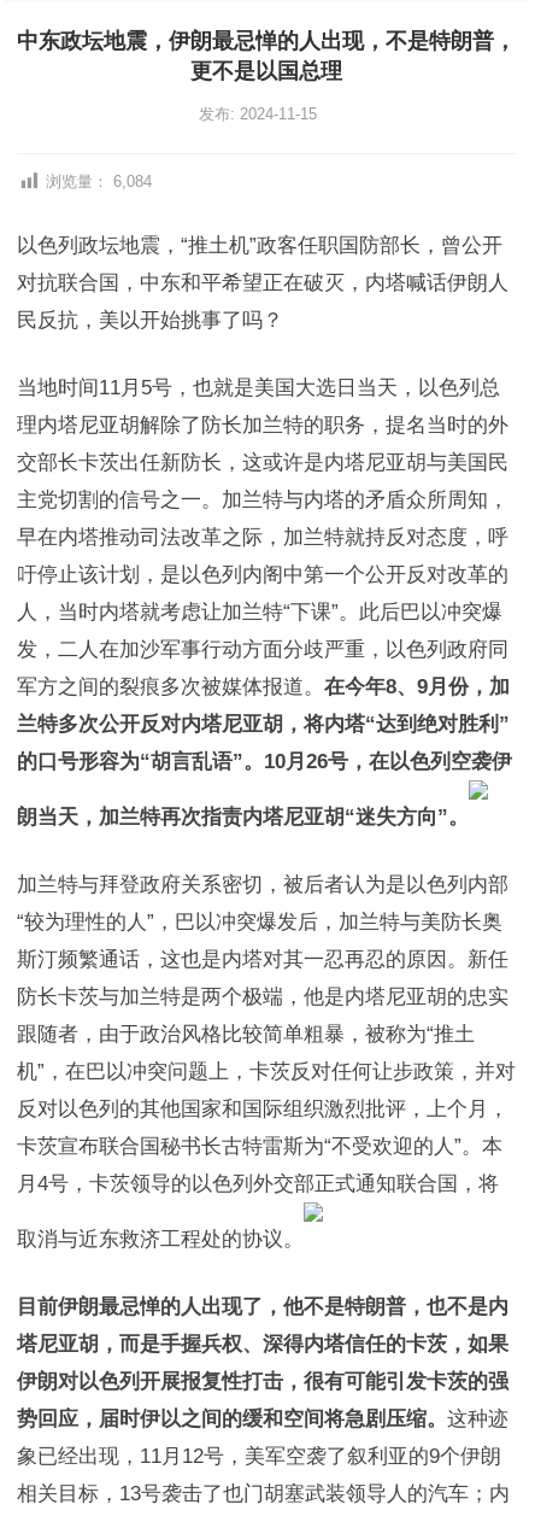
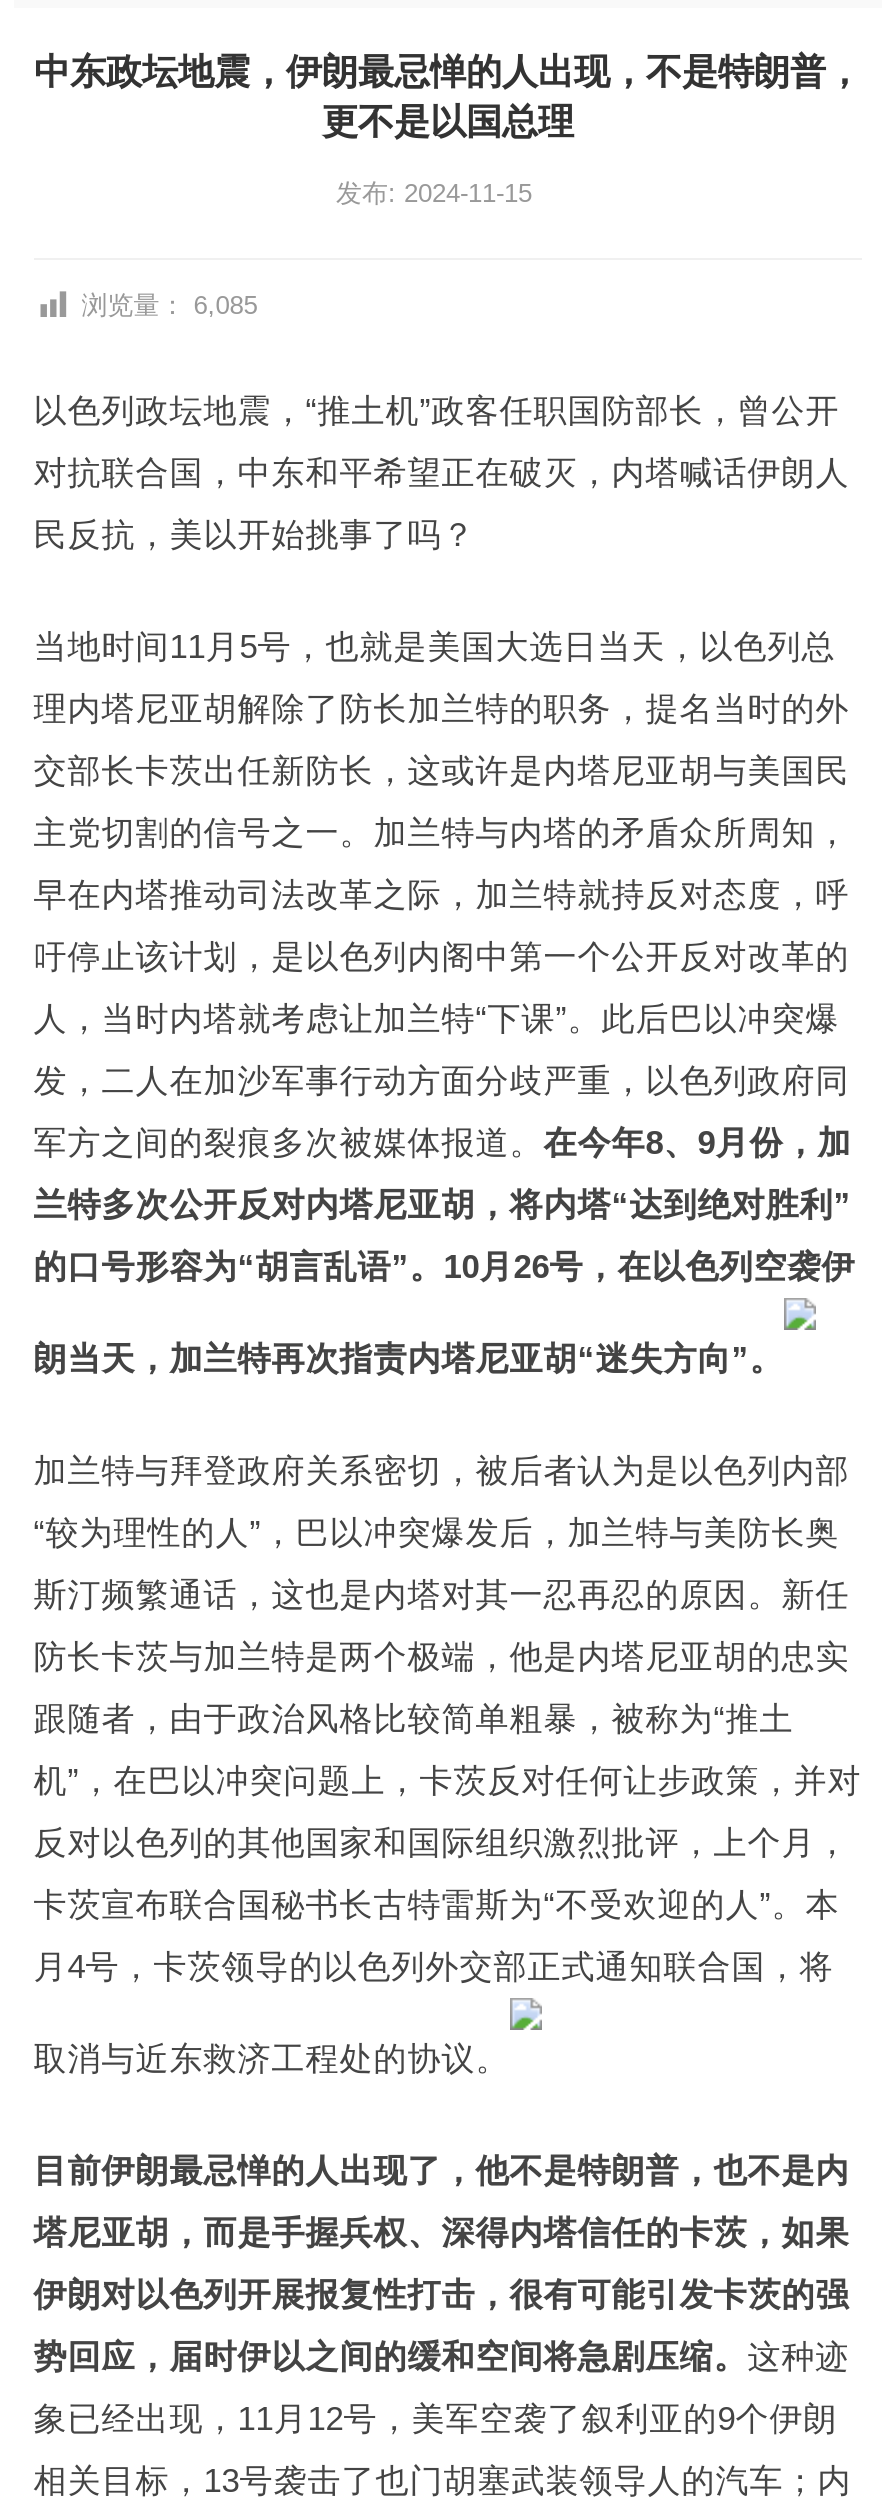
- 浏览量： 6,084
+ 浏览量： 6,085
